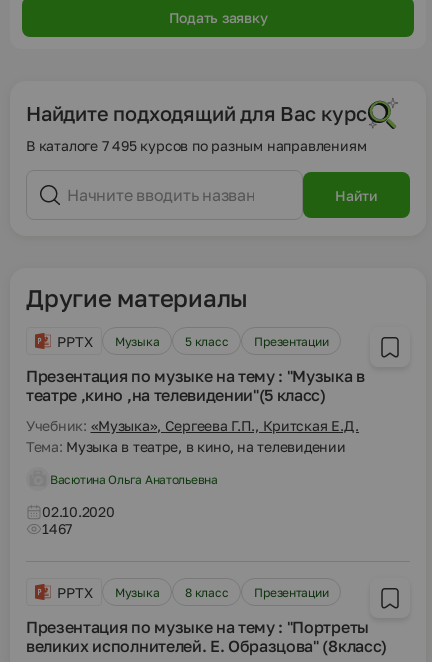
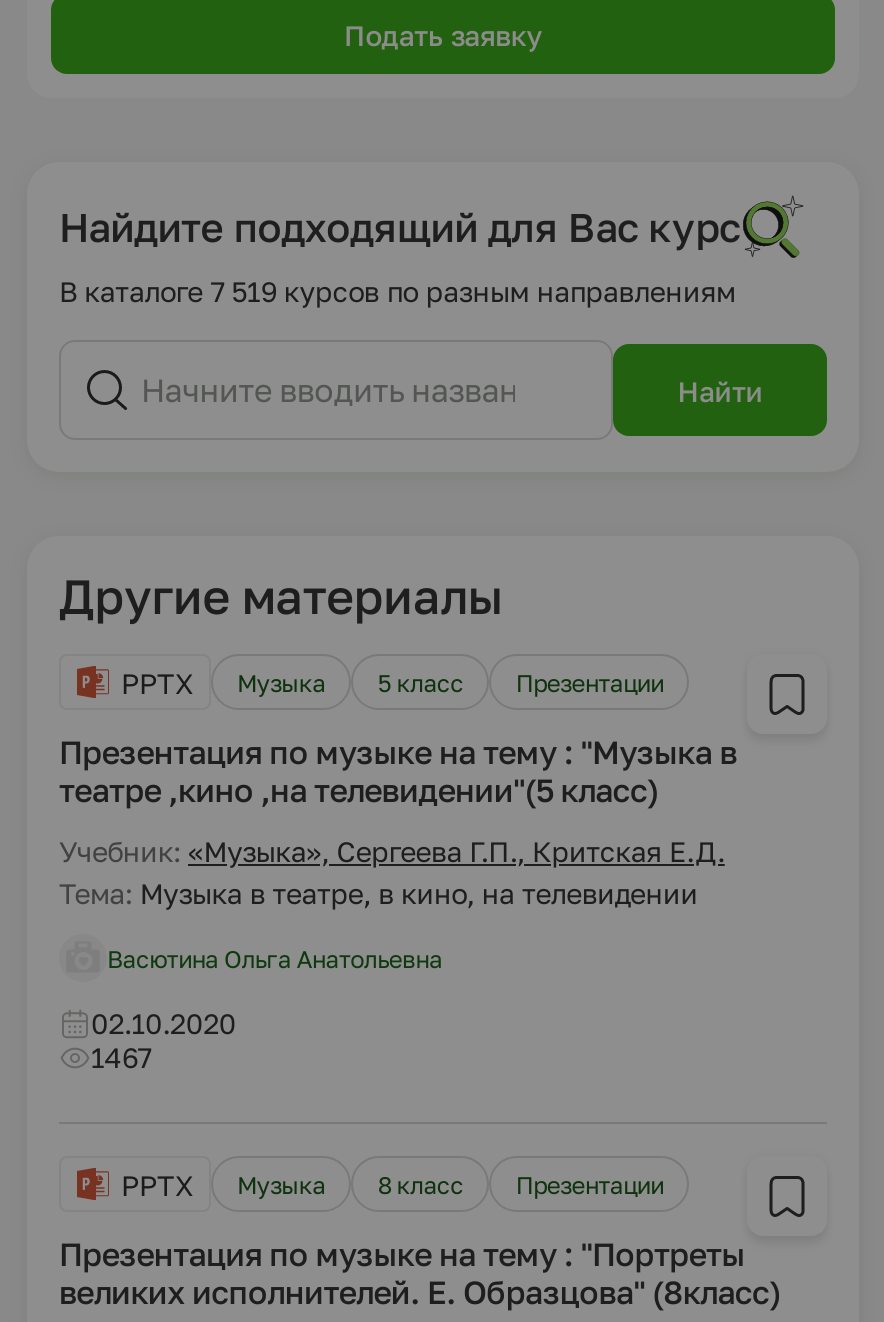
- В каталоге 7 495 курсов по разным направлениям
+ В каталоге 7 519 курсов по разным направлениям
